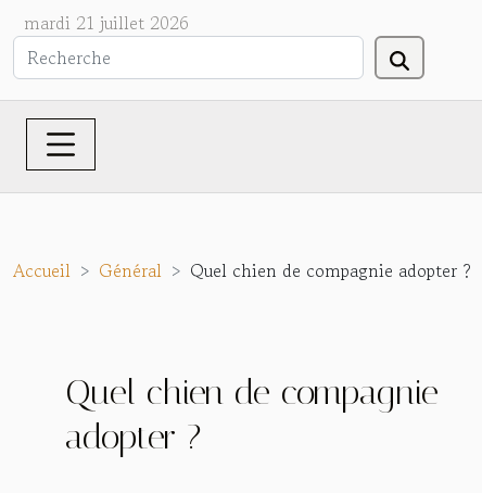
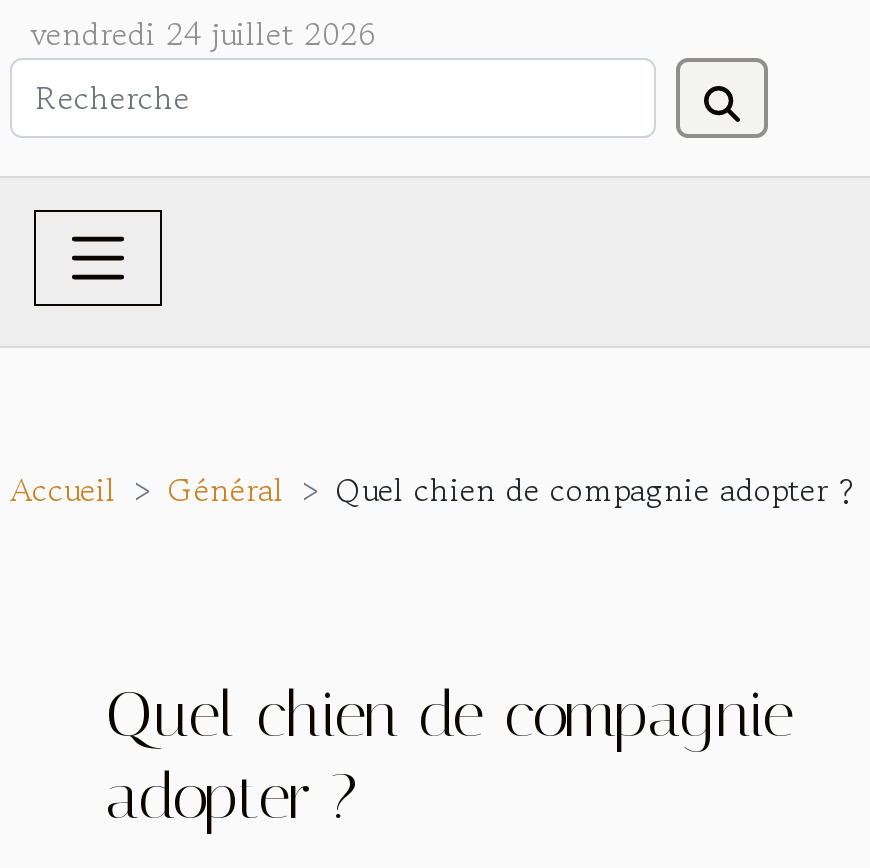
- mardi 21 juillet 2026
+ vendredi 24 juillet 2026
